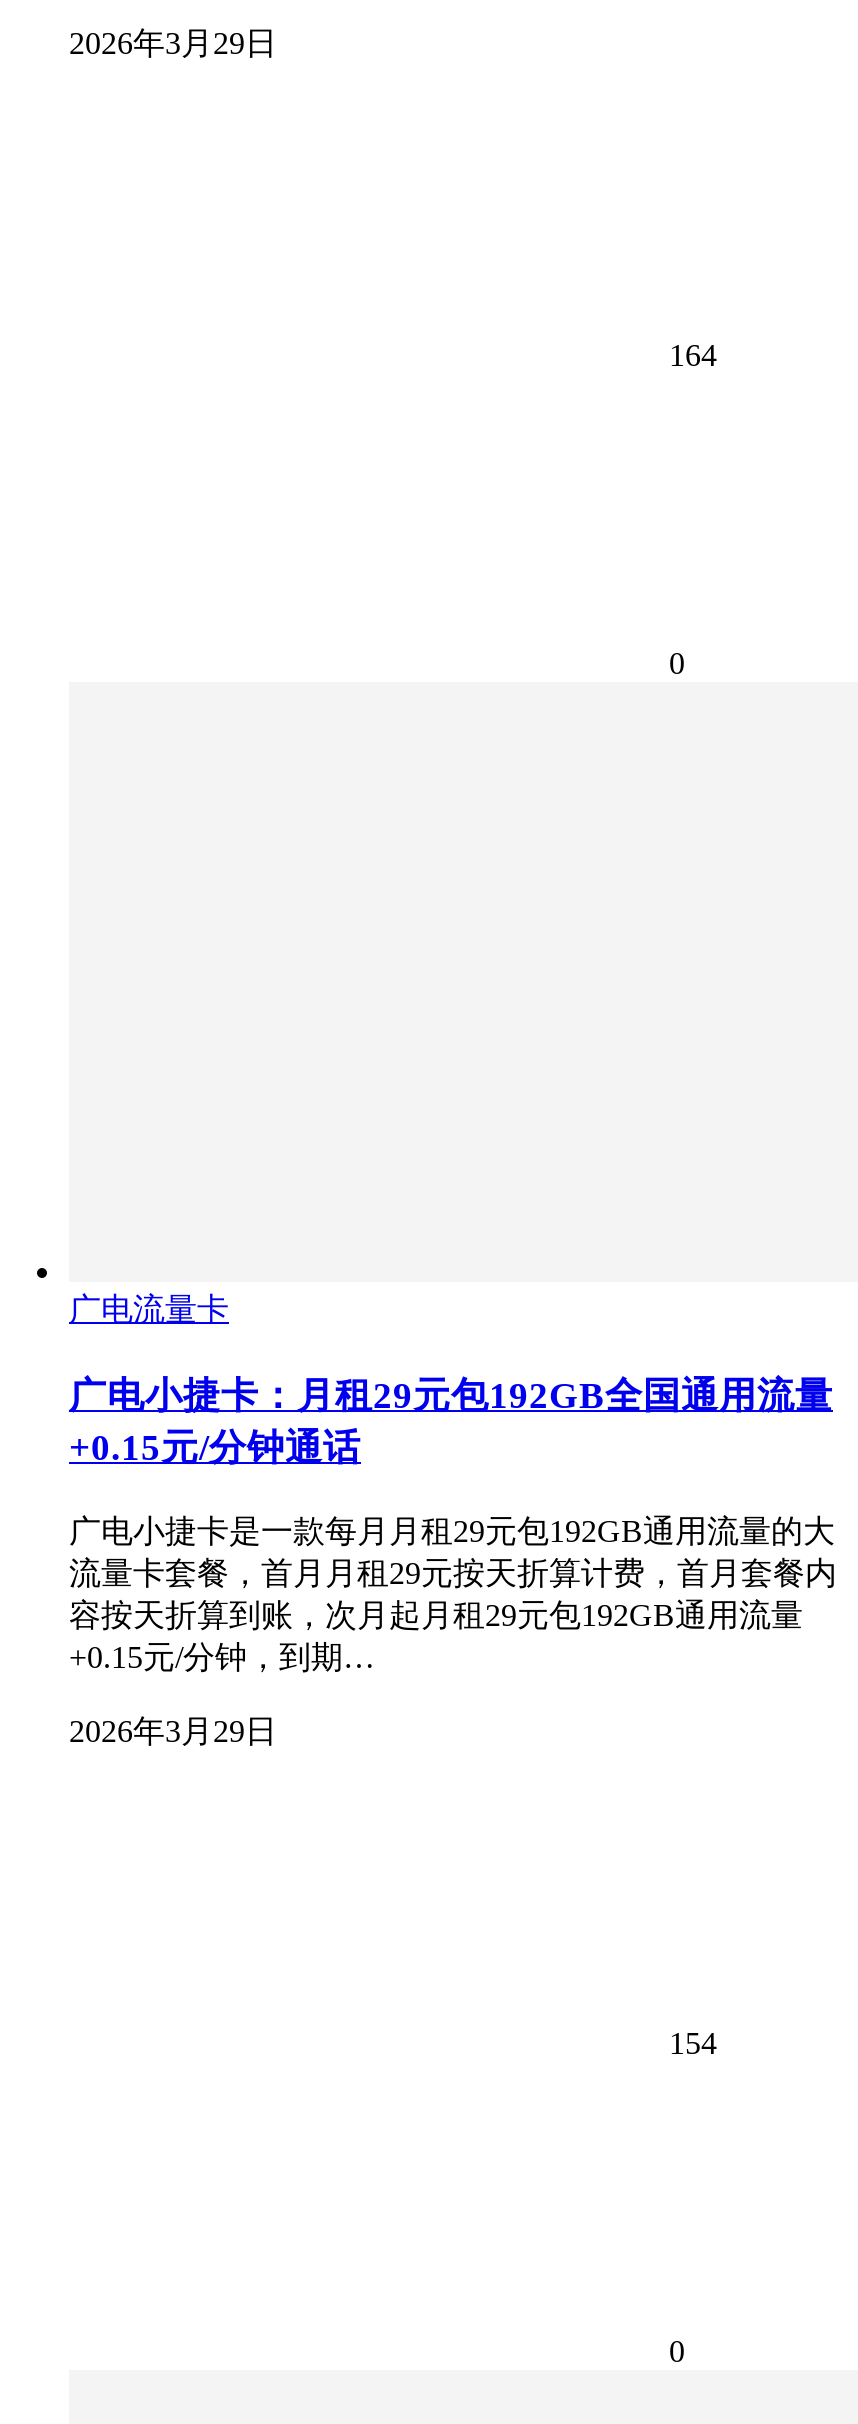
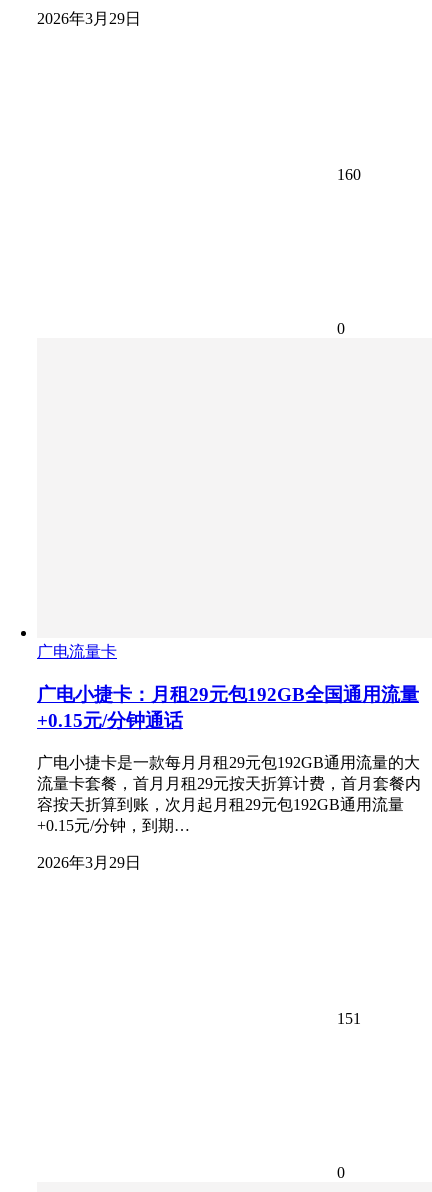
- 164
+ 160

- 154
+ 151
